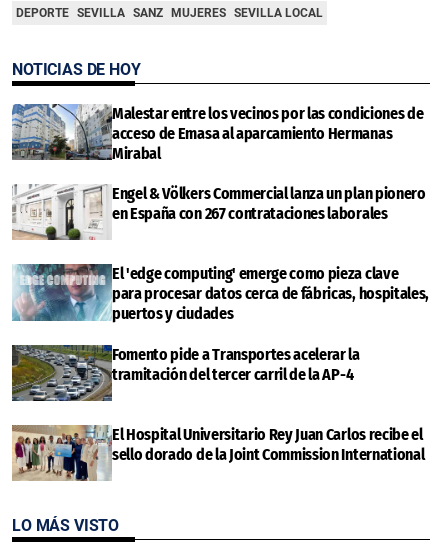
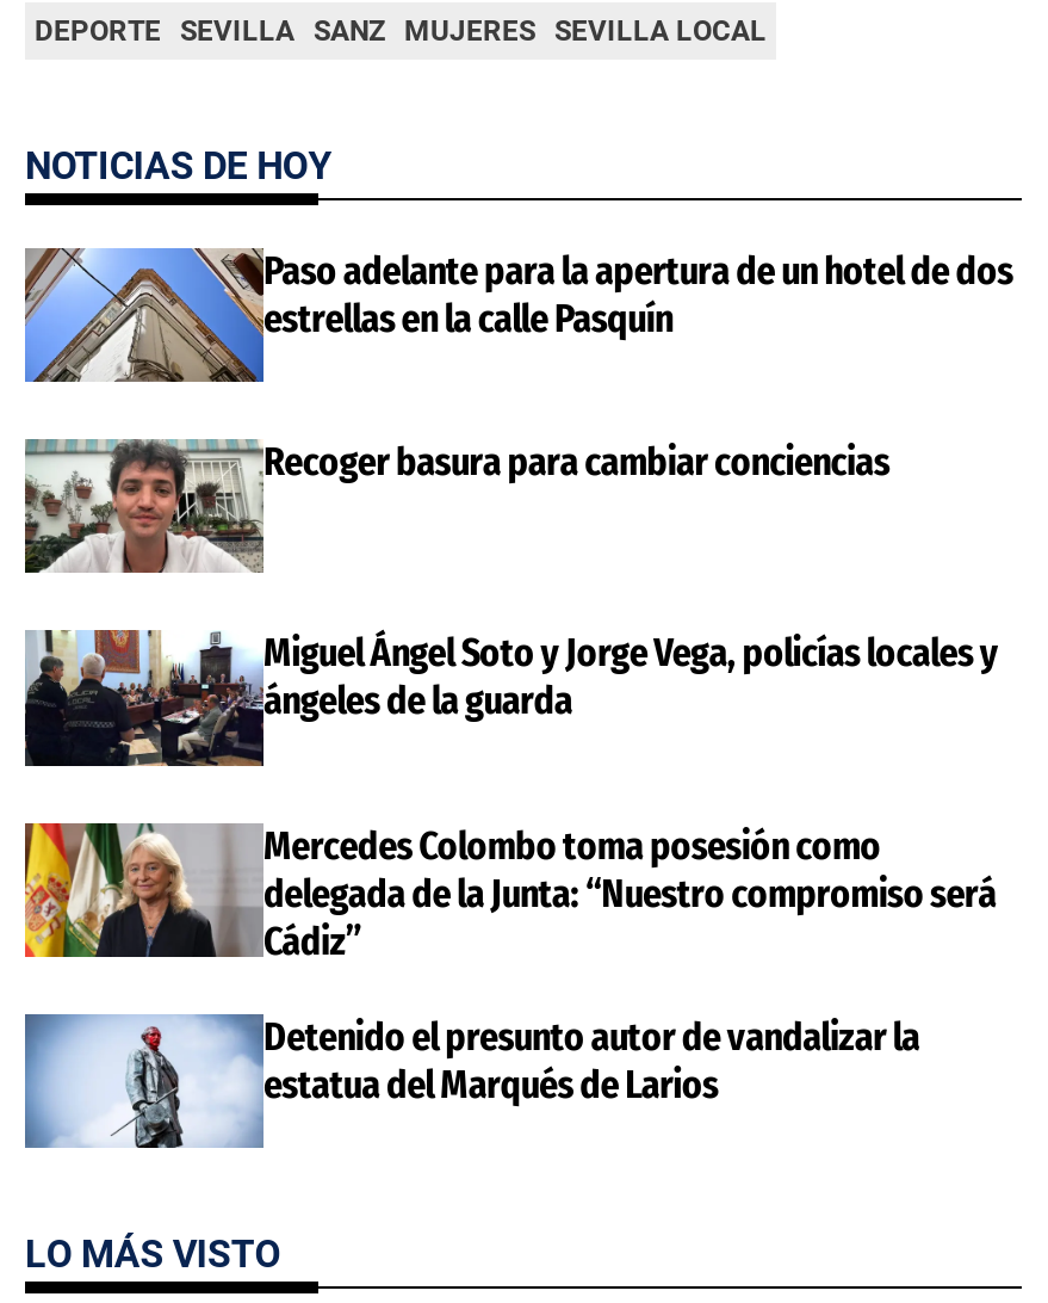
- [image]
- Malestar entre los vecinos por las condiciones de
- acceso de Emasa al aparcamiento Hermanas
- Mirabal
+ [image]
+ Paso adelante para la apertura de un hotel de dos
+ estrellas en la calle Pasquín

- [image]
- Engel & Völkers Commercial lanza un plan pionero
- en España con 267 contrataciones laborales
+ [image]
+ Recoger basura para cambiar conciencias

- [image]
- El 'edge computing' emerge como pieza clave
- para procesar datos cerca de fábricas, hospitales,
- puertos y ciudades
+ [image]
+ Miguel Ángel Soto y Jorge Vega, policías locales y
+ ángeles de la guarda

- [image]
- Fomento pide a Transportes acelerar la
- tramitación del tercer carril de la AP-4
+ [image]
+ Mercedes Colombo toma posesión como
+ delegada de la Junta: “Nuestro compromiso será
+ Cádiz”

- [image]
- El Hospital Universitario Rey Juan Carlos recibe el
- sello dorado de la Joint Commission International
+ [image]
+ Detenido el presunto autor de vandalizar la
+ estatua del Marqués de Larios
